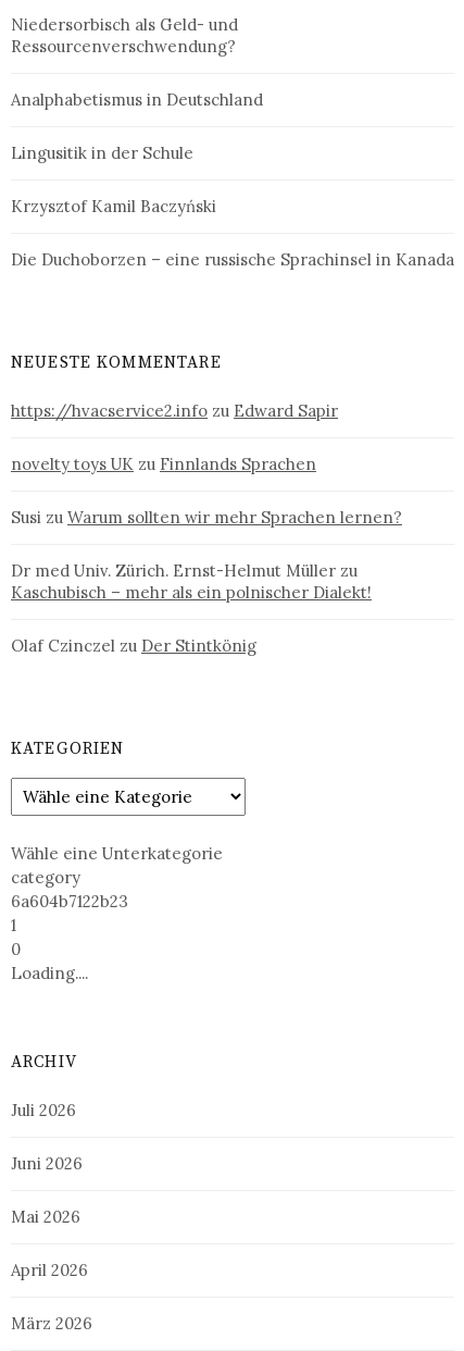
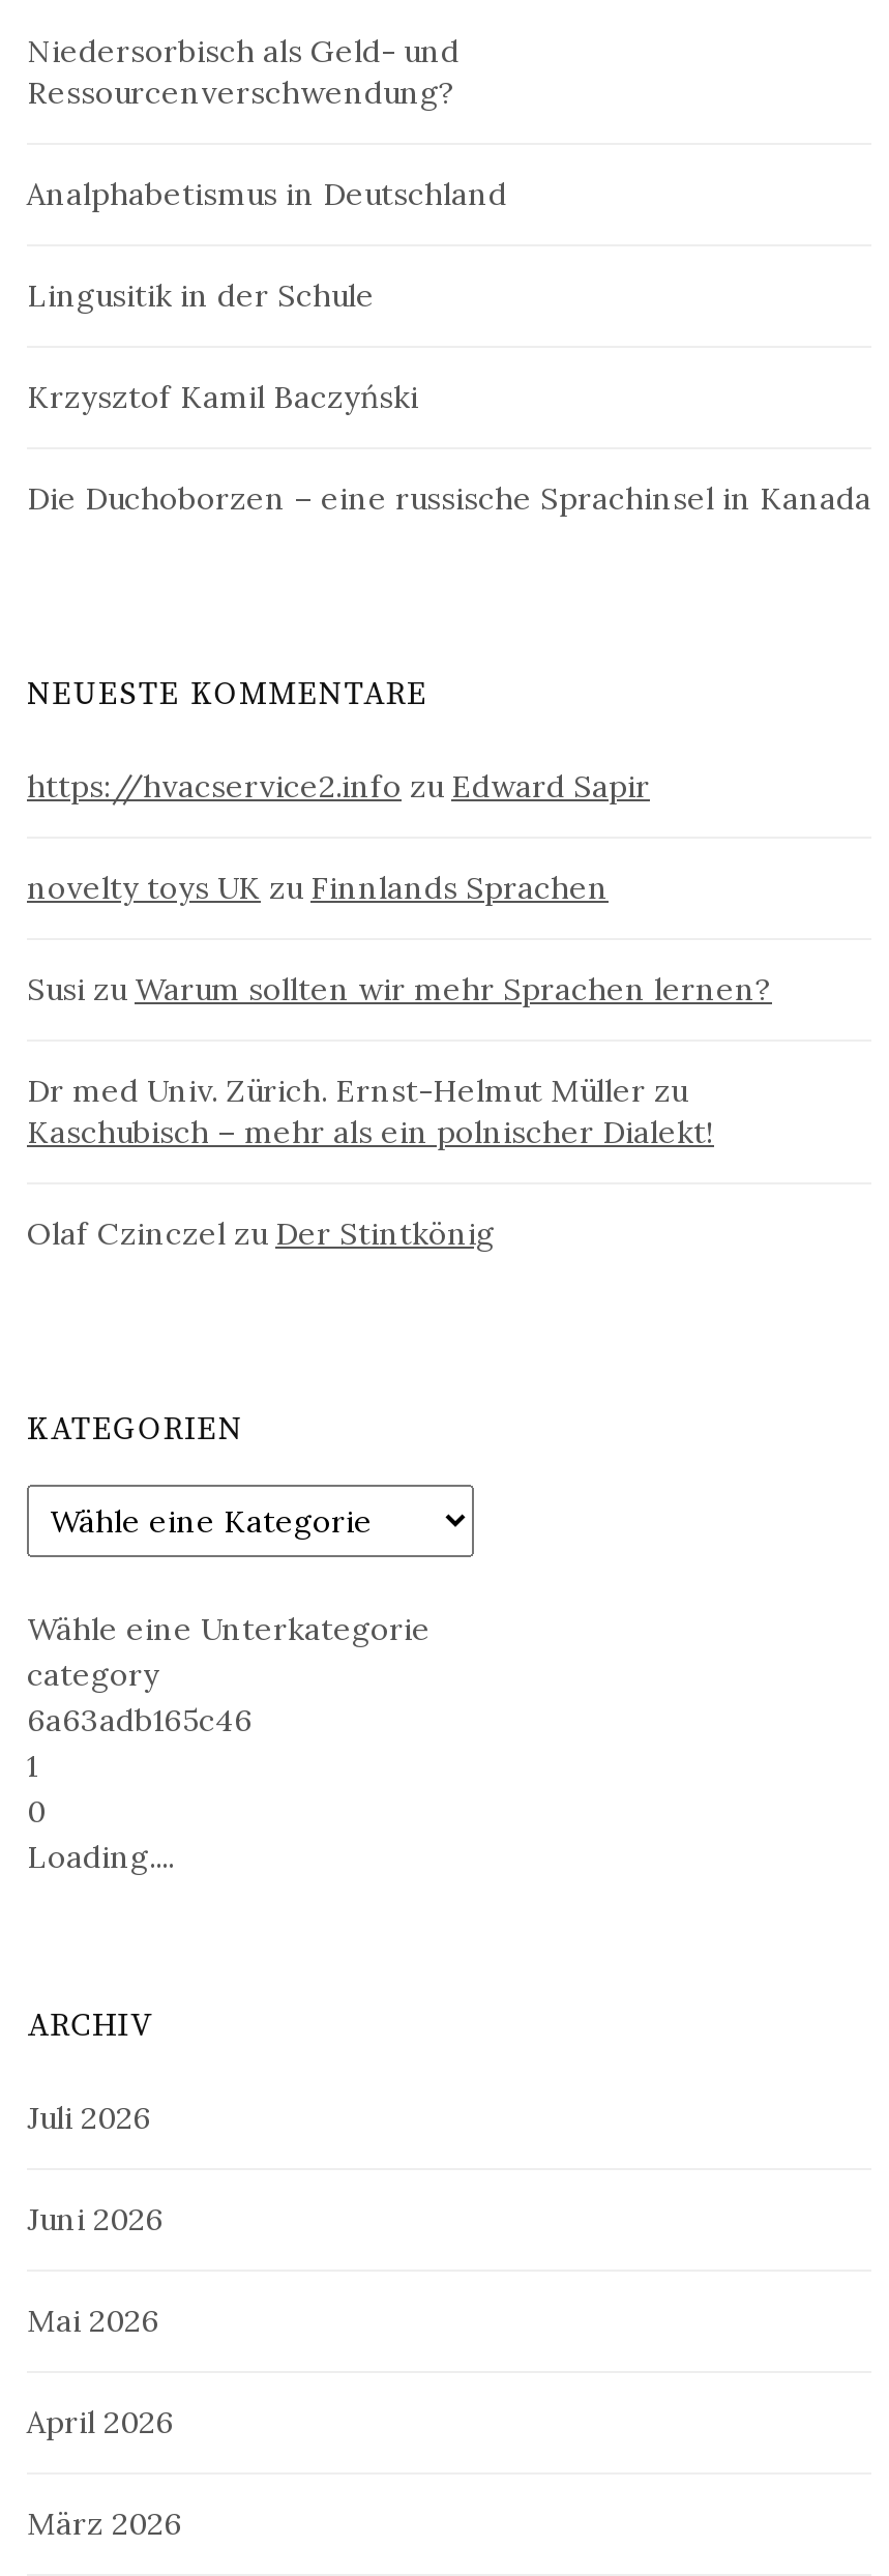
- 6a604b7122b23
+ 6a63adb165c46
